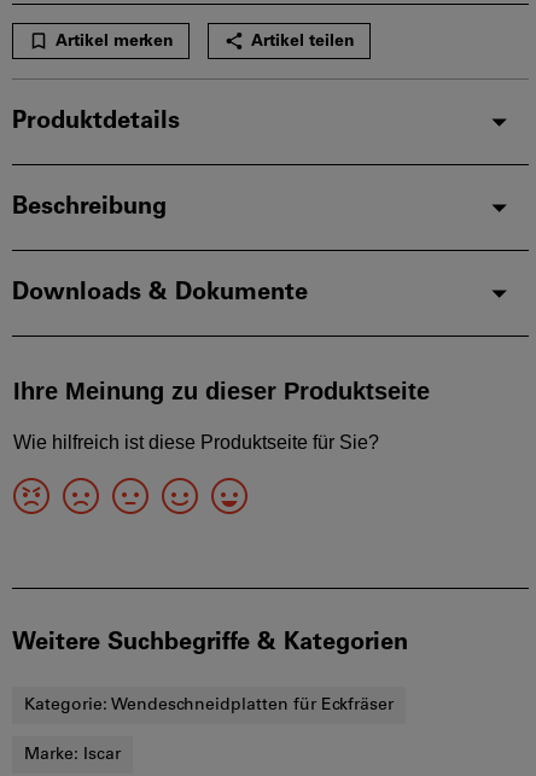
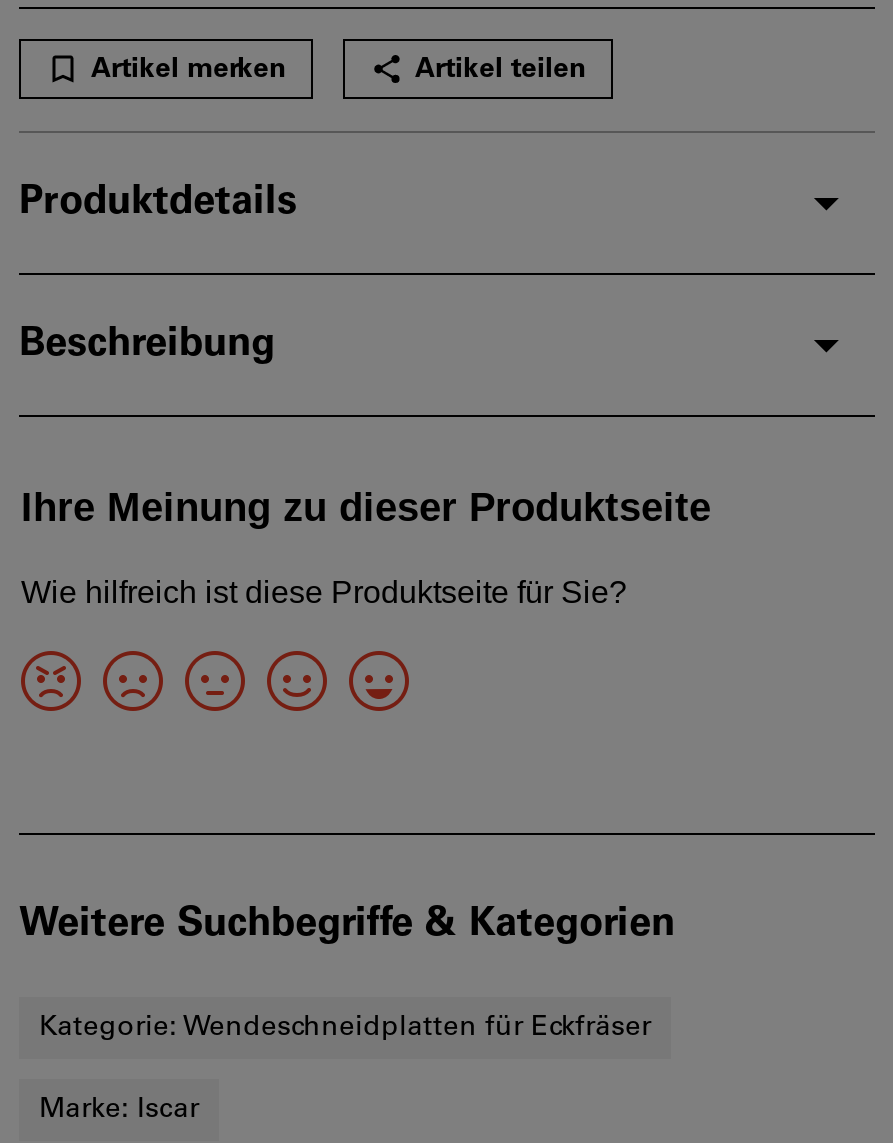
- Downloads & Dokumente
